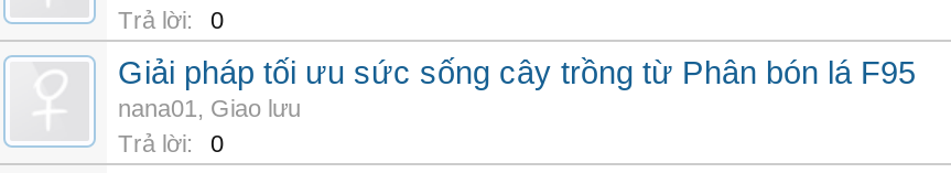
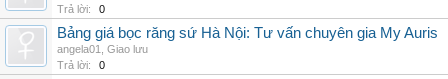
- Giải pháp tối ưu sức sống cây trồng từ Phân bón lá F95
- nana01, Giao lưu
+ Bảng giá bọc răng sứ Hà Nội: Tư vấn chuyên gia My Auris
+ angela01, Giao lưu
